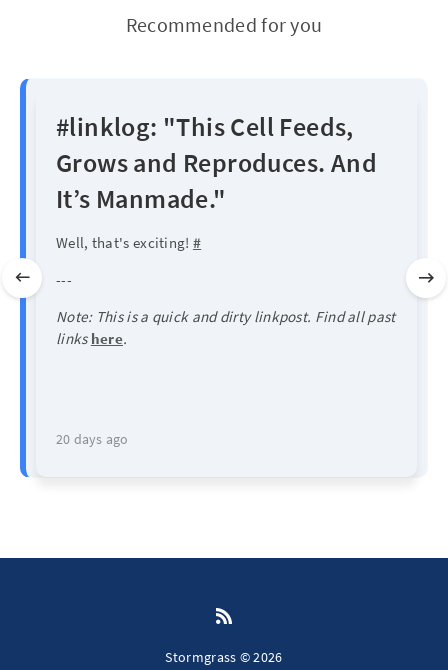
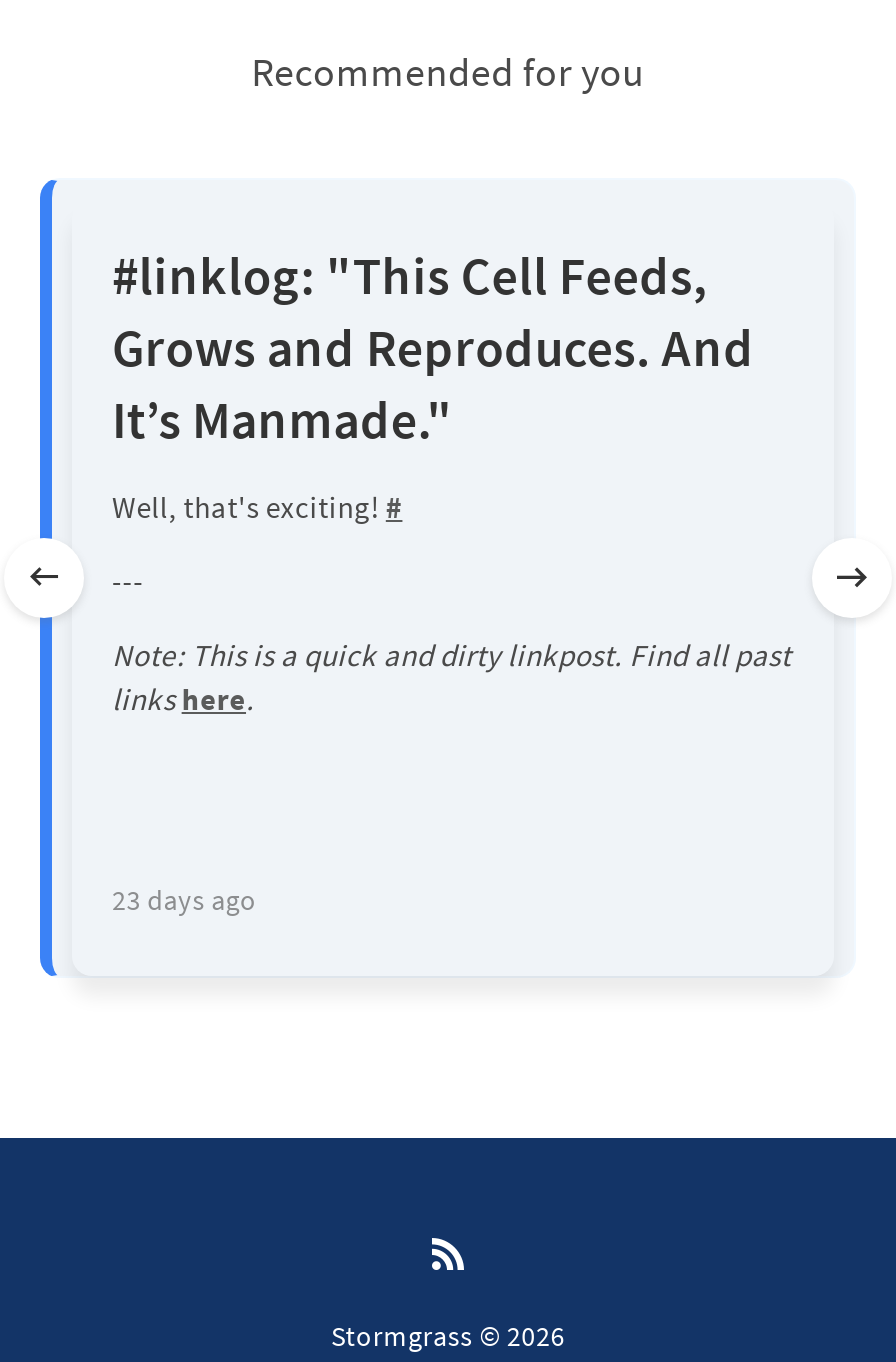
- 20 days ago
+ 23 days ago
